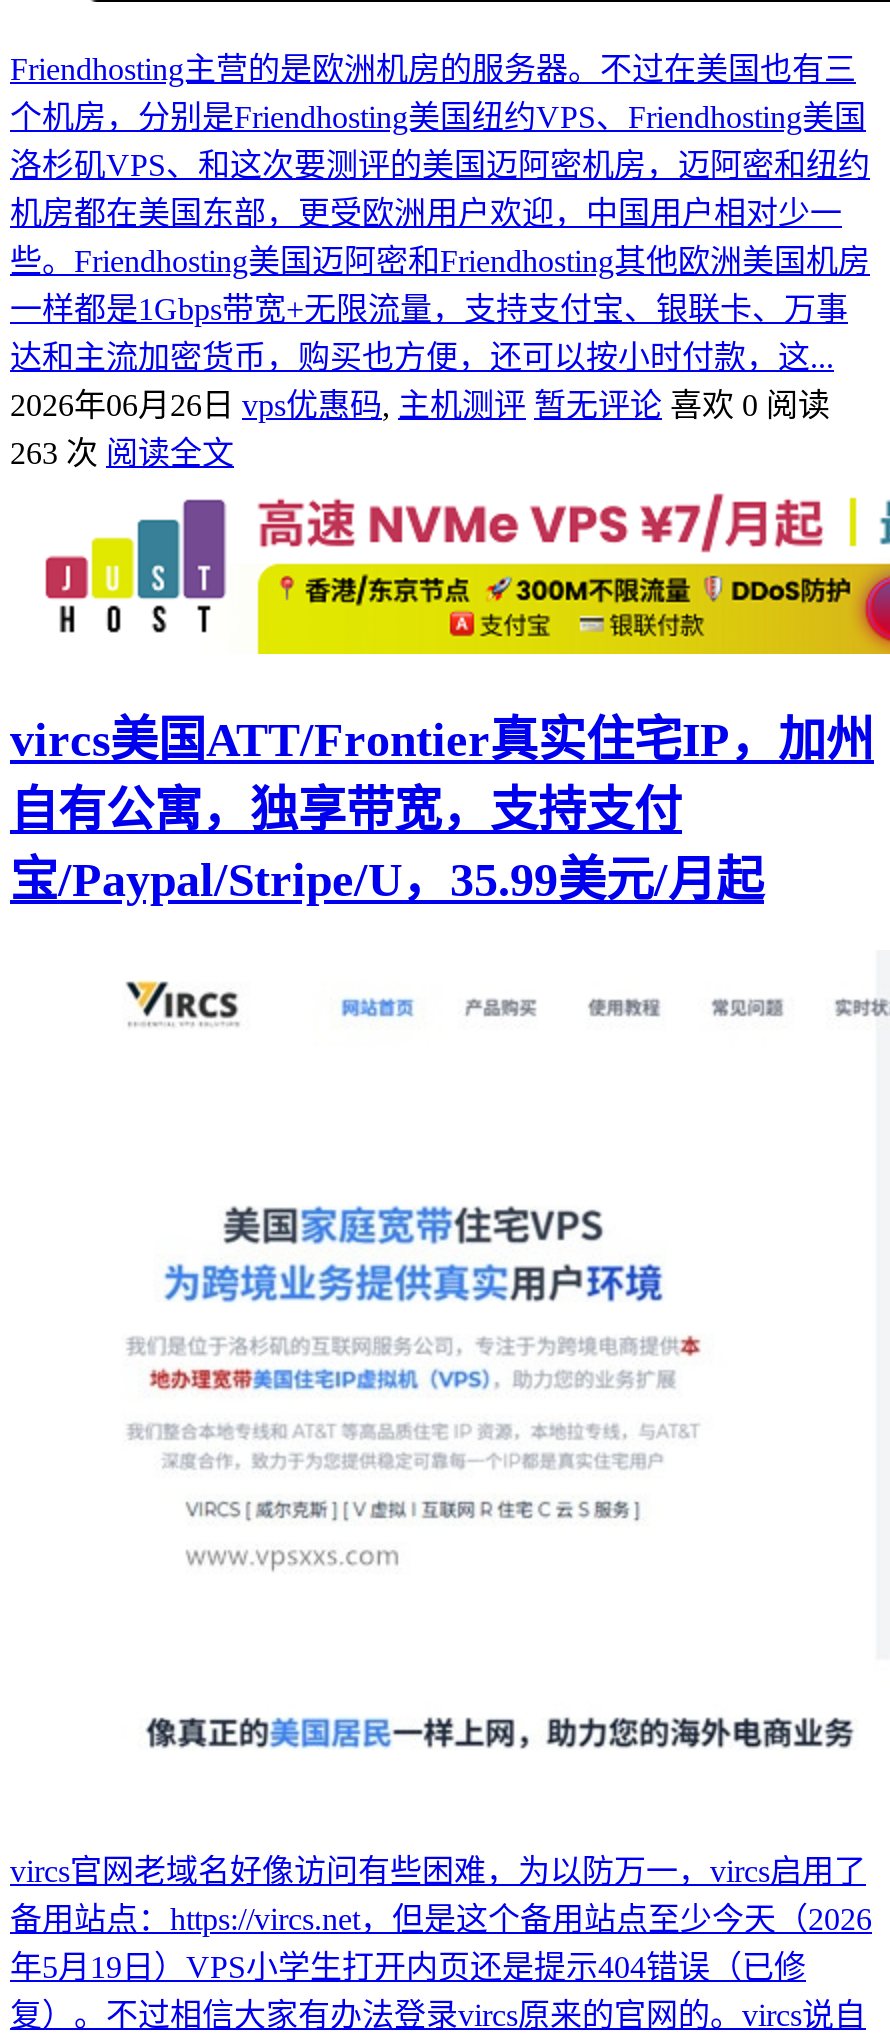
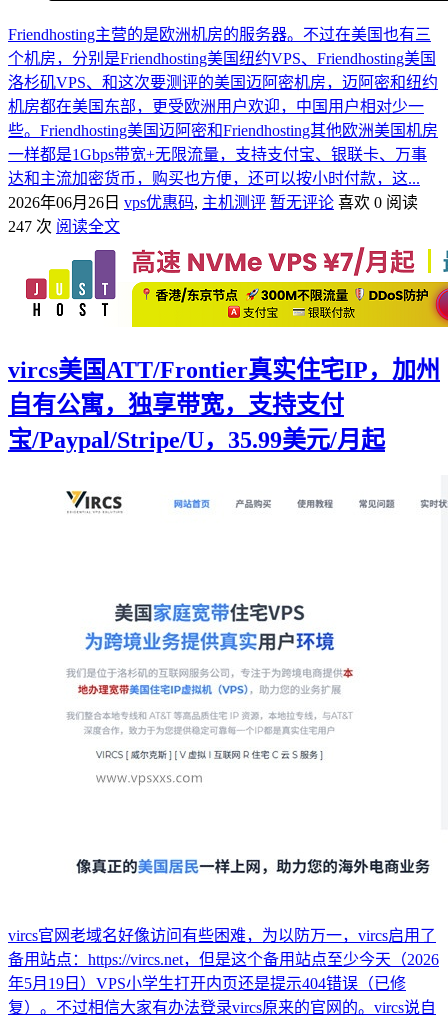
- 263 次 阅读全文
+ 247 次 阅读全文
